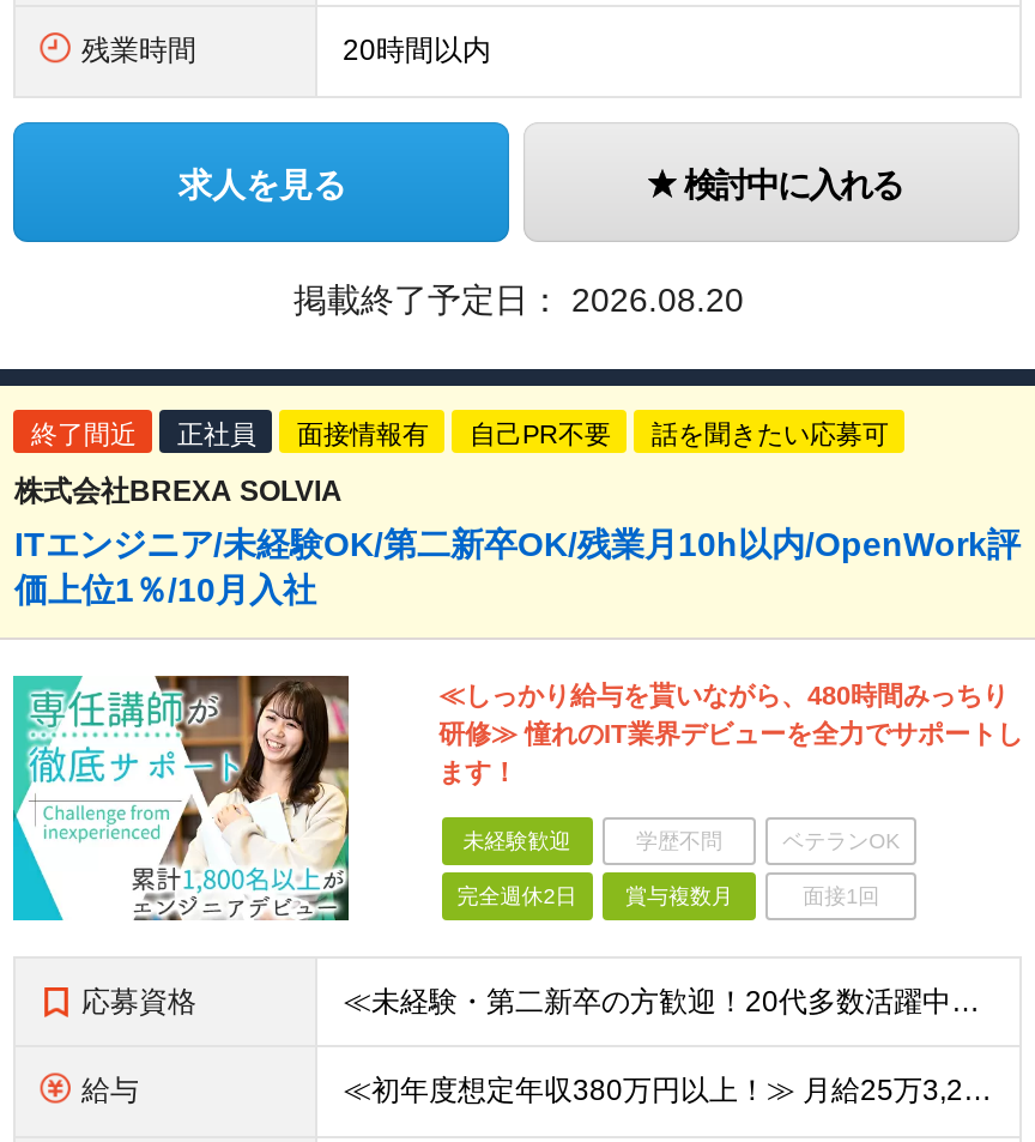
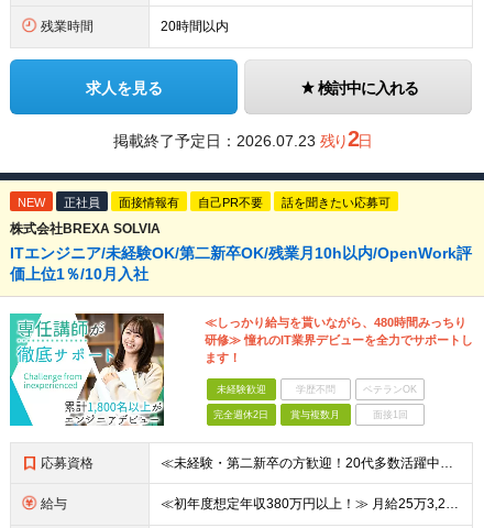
- 掲載終了予定日：2026.08.20
+ 掲載終了予定日：2026.07.23 残り2日

- 終了間近
+ NEW
